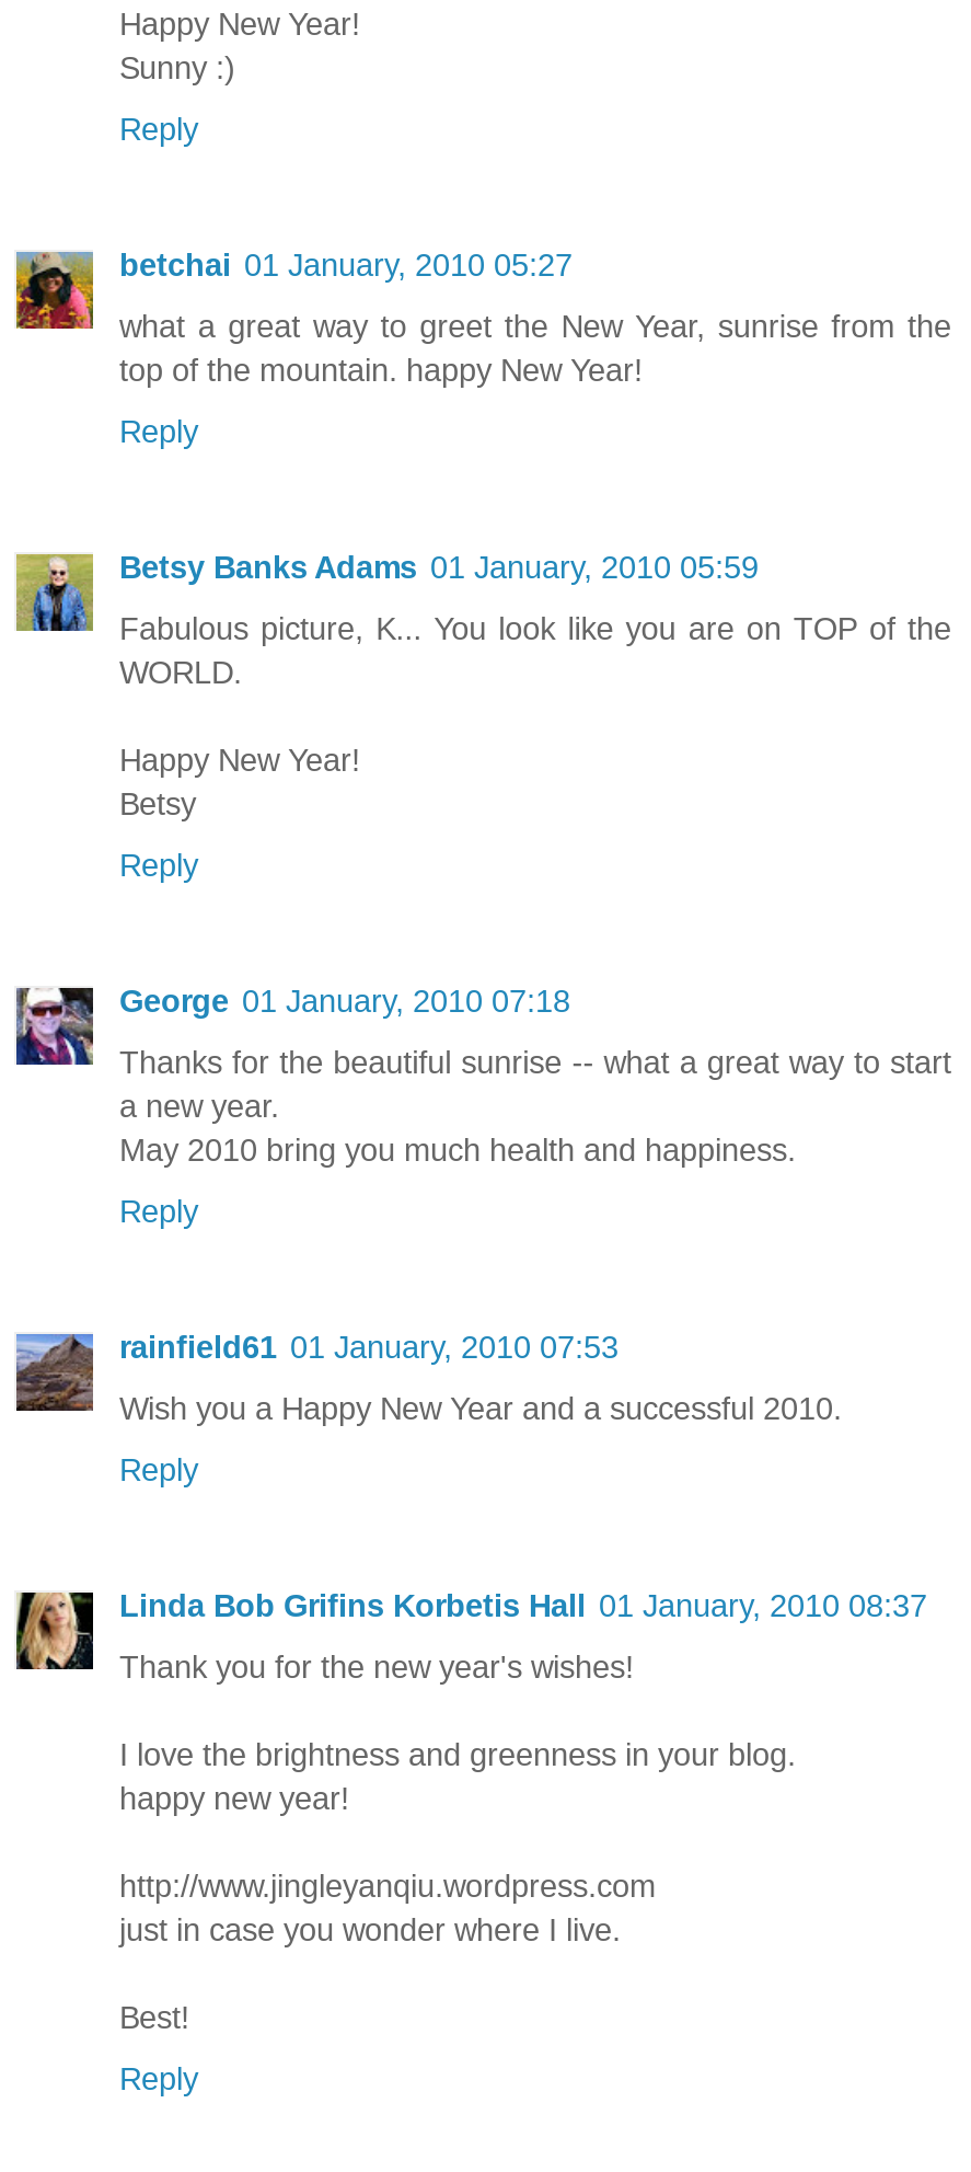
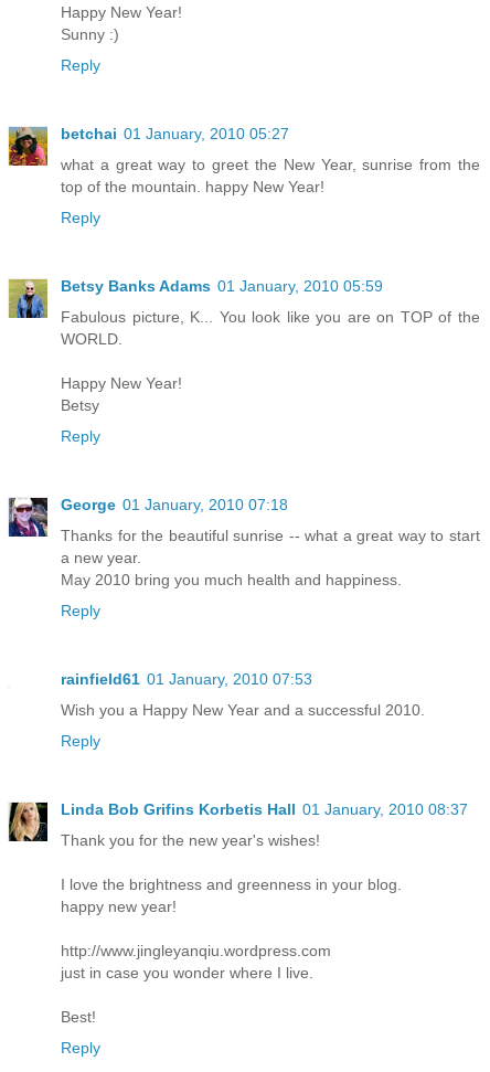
- [image]
